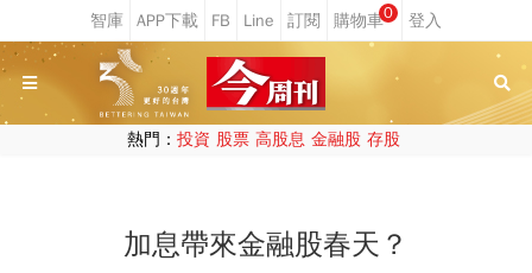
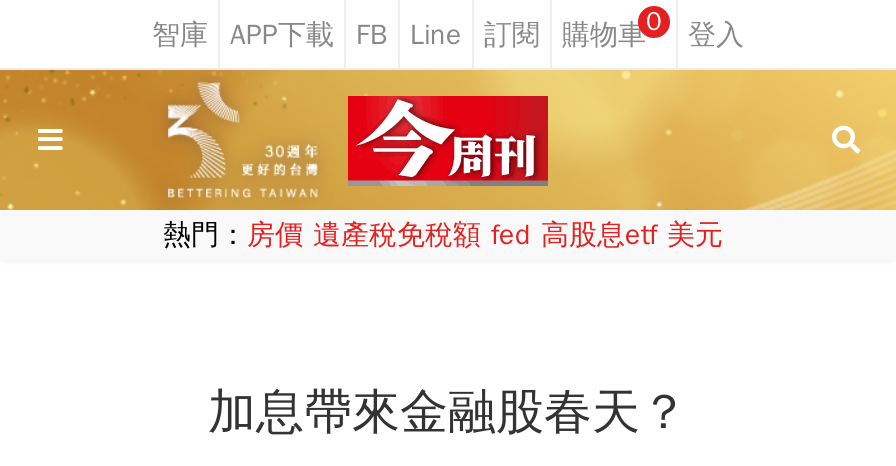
- 熱門：投資 股票 高股息 金融股 存股
+ 熱門：房價 遺產稅免稅額 fed 高股息etf 美元
